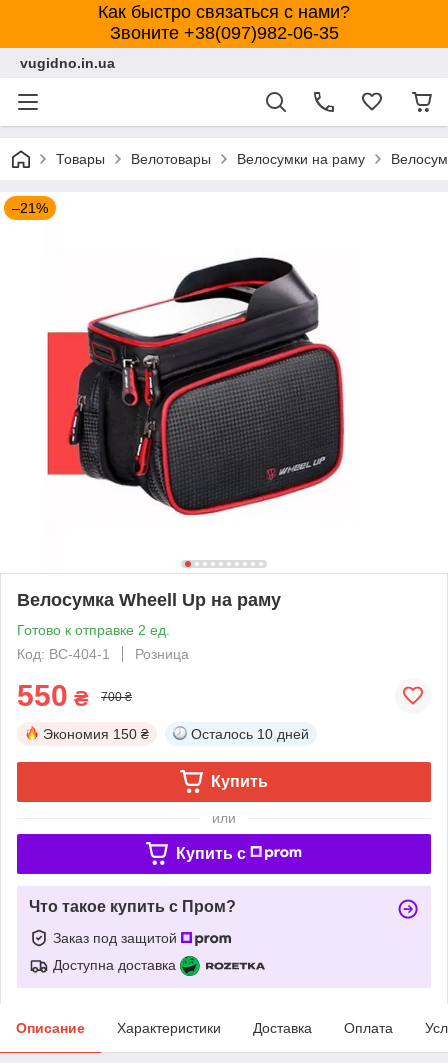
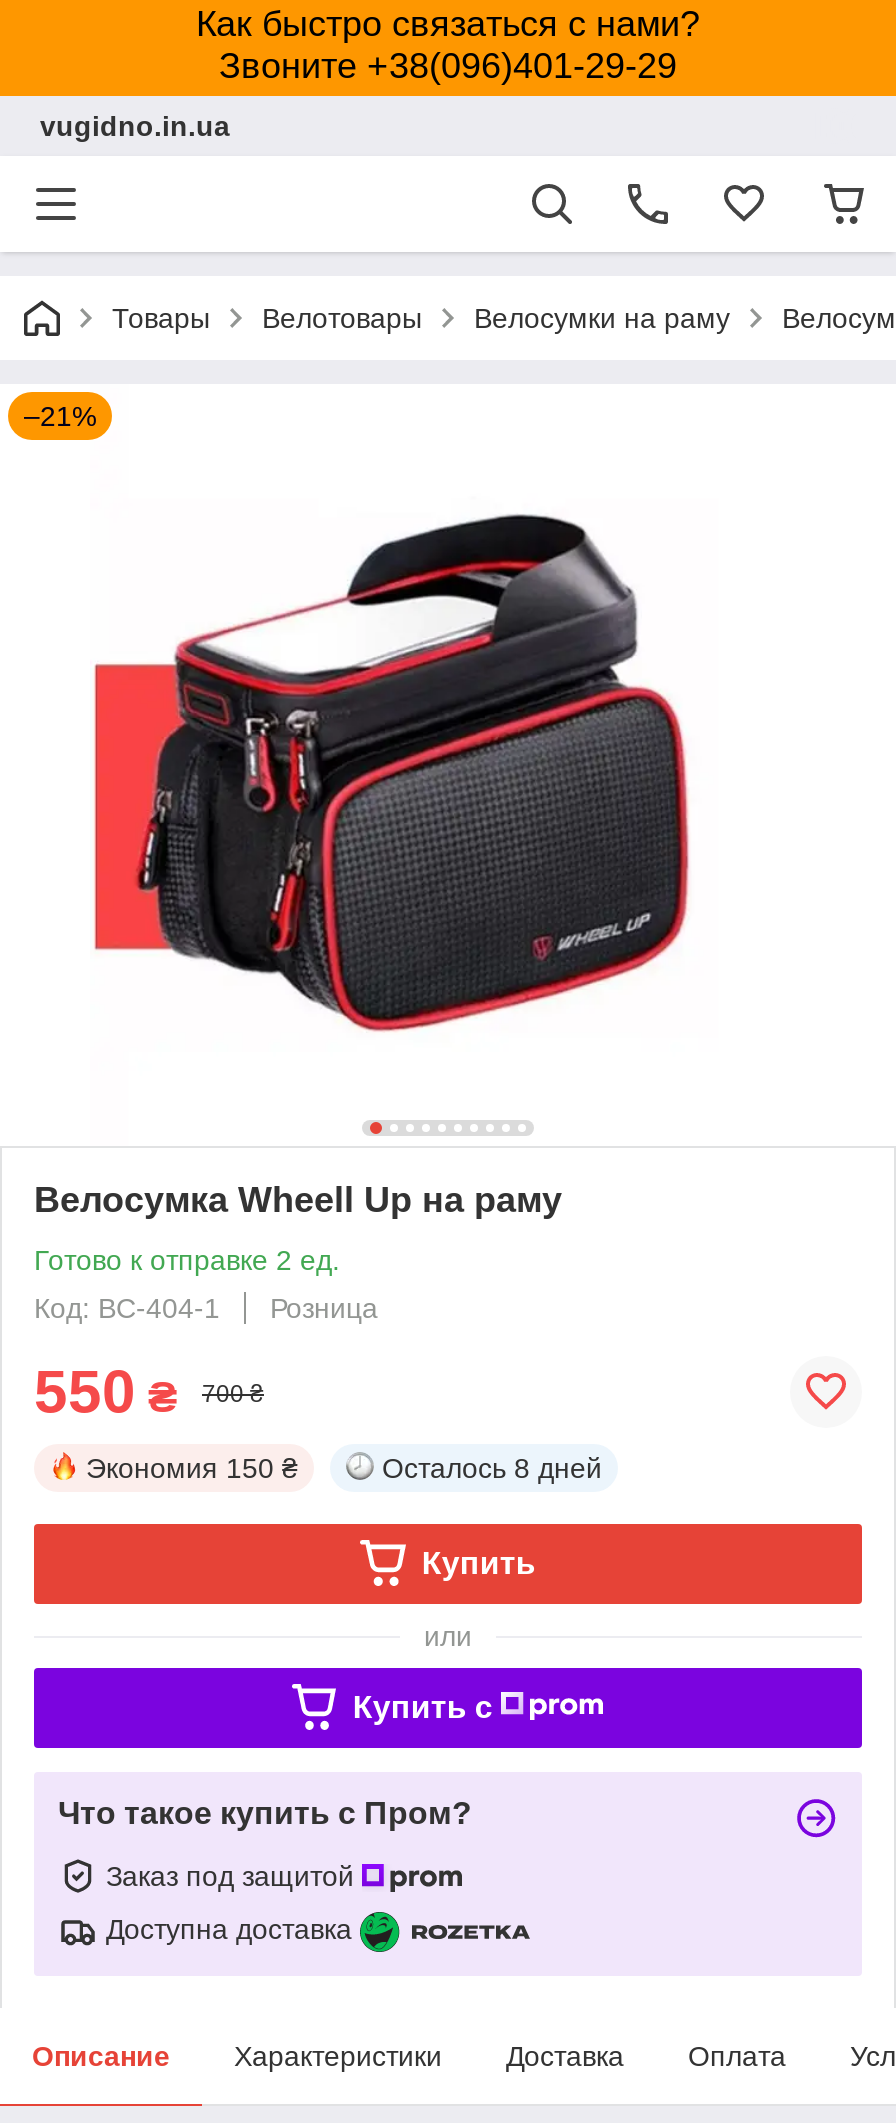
- Звоните +38(097)982-06-35
+ Звоните +38(096)401-29-29

- Осталось 10 дней
+ Осталось 8 дней
